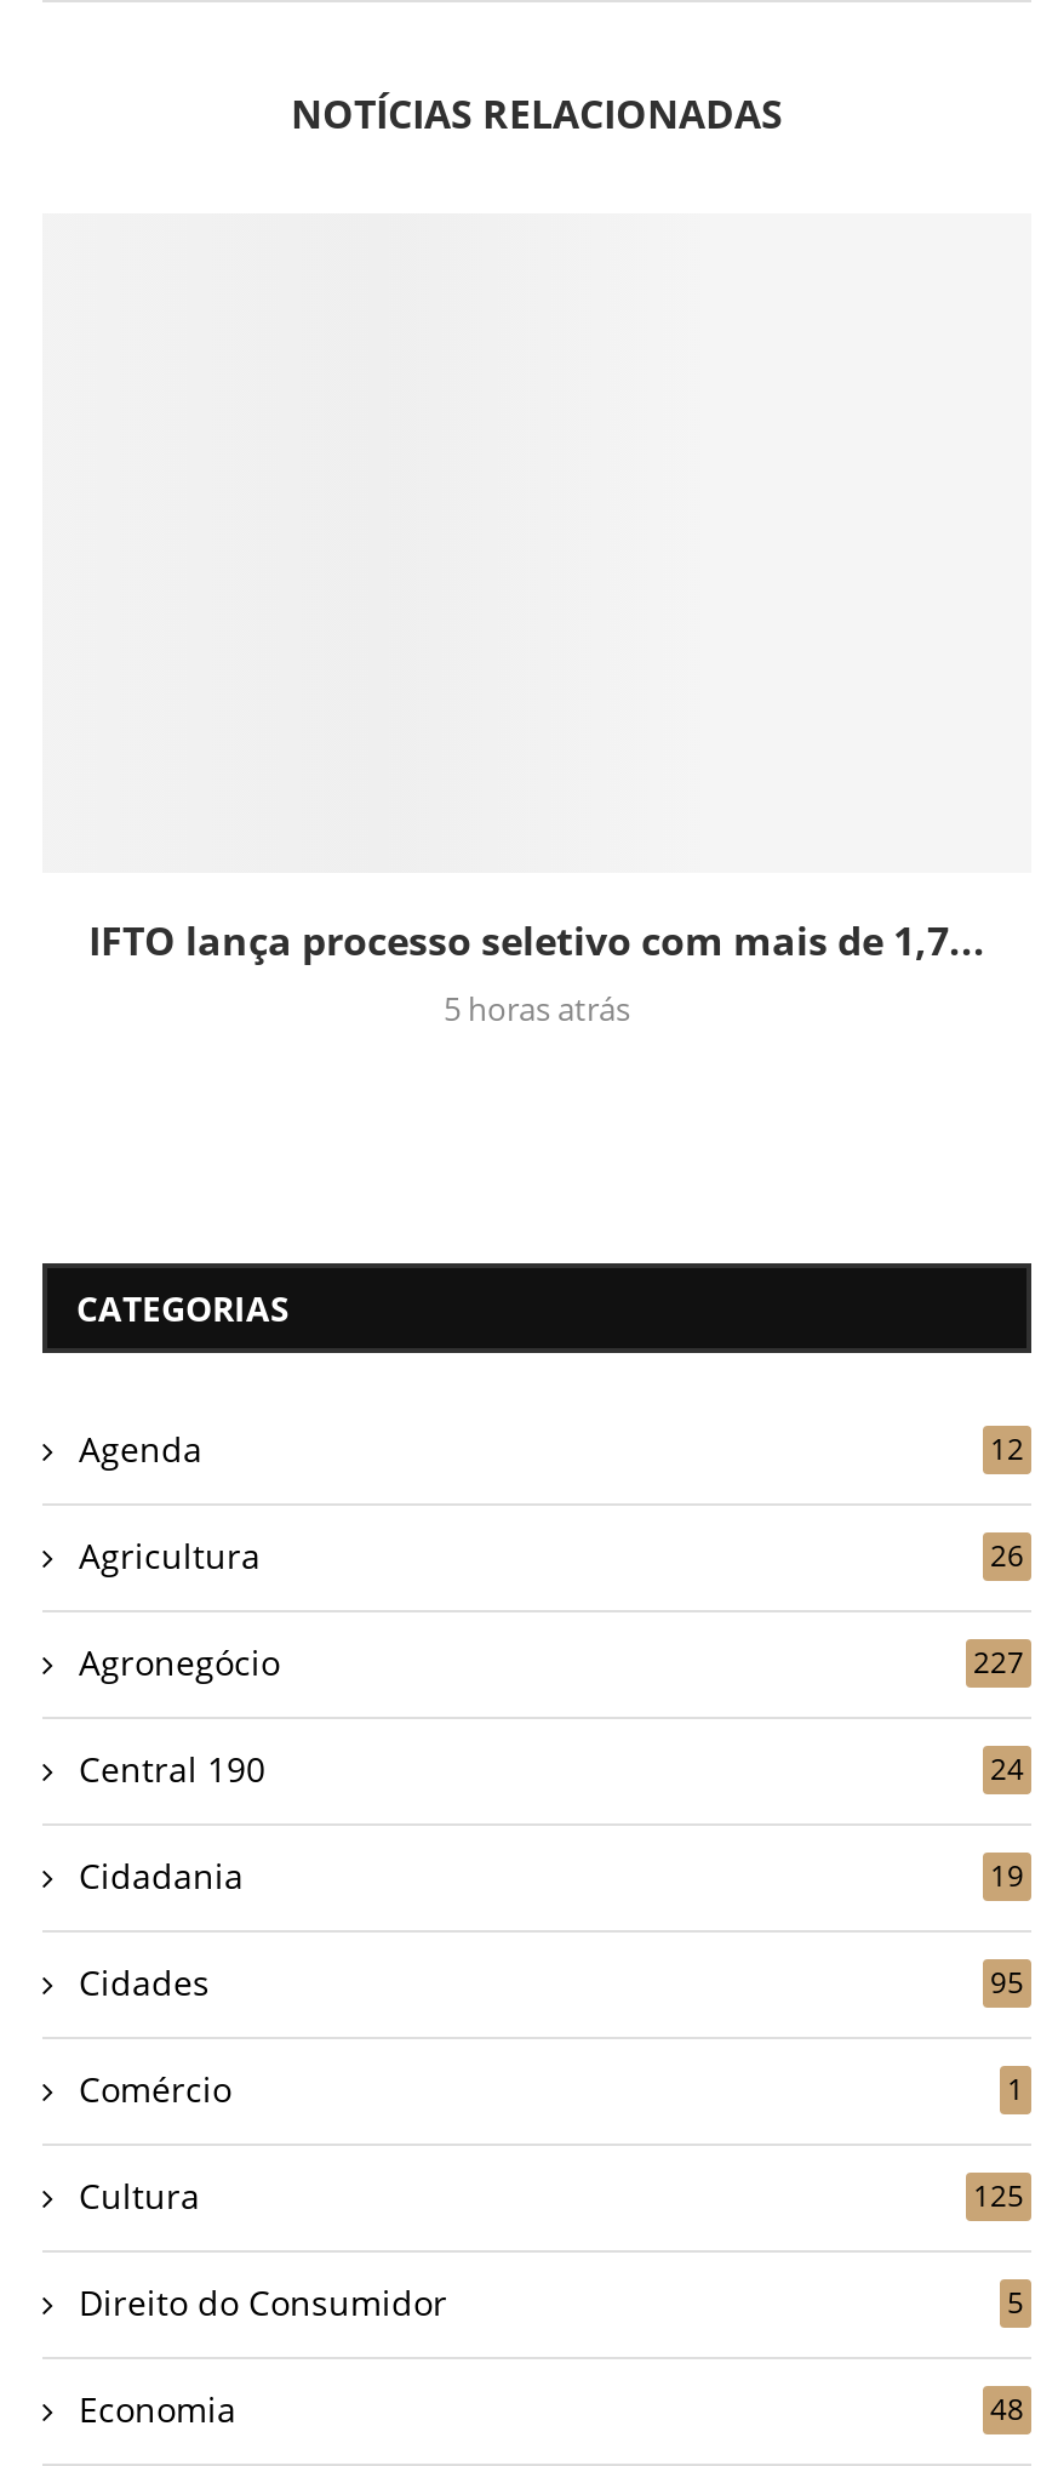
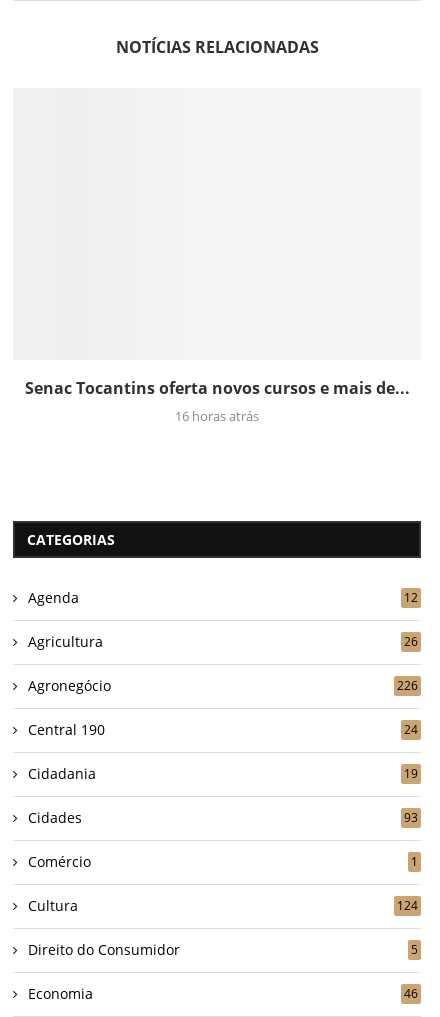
- IFTO lança processo seletivo com mais de 1,7...
- 5 horas atrás
+ Senac Tocantins oferta novos cursos e mais de...
+ 16 horas atrás

- 227
+ 226

- 95
+ 93

- 125
+ 124

- 48
+ 46
